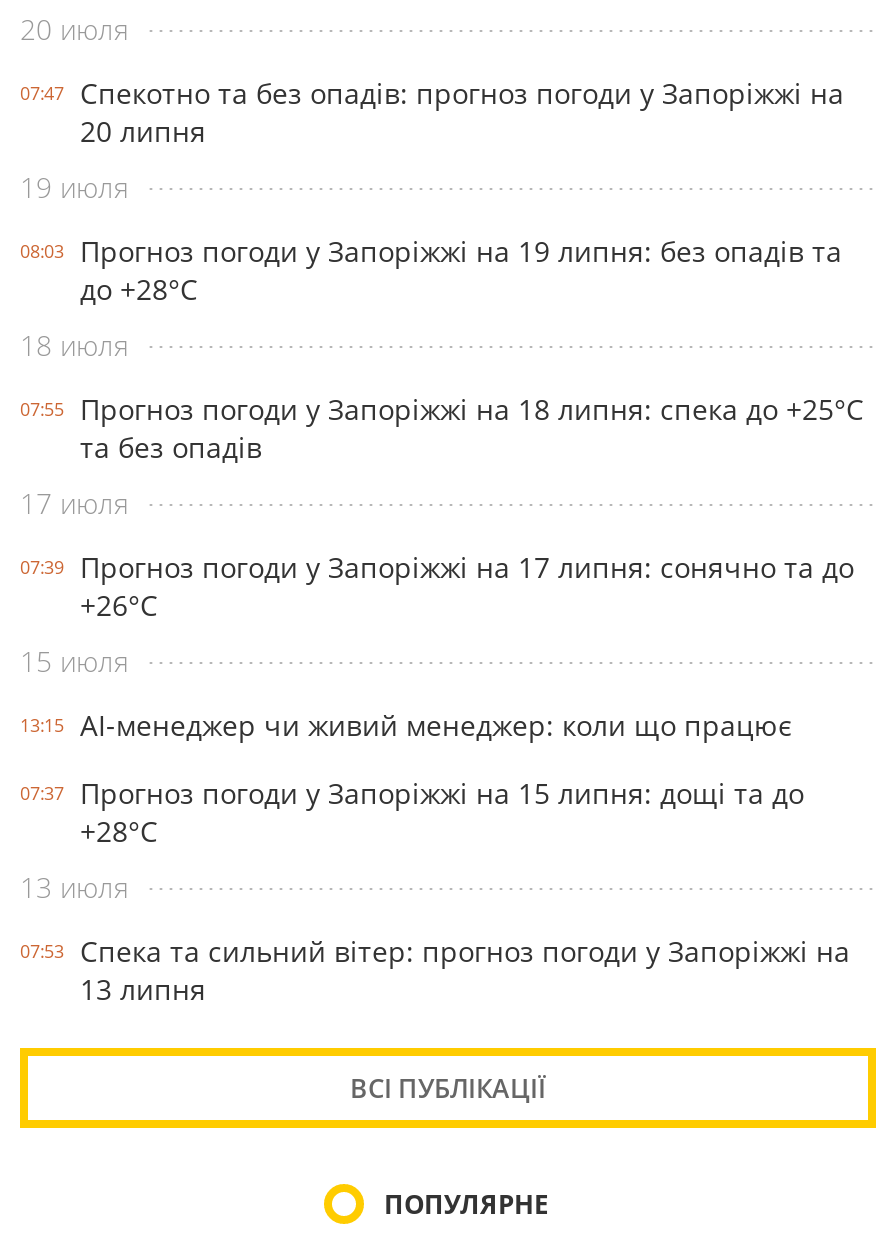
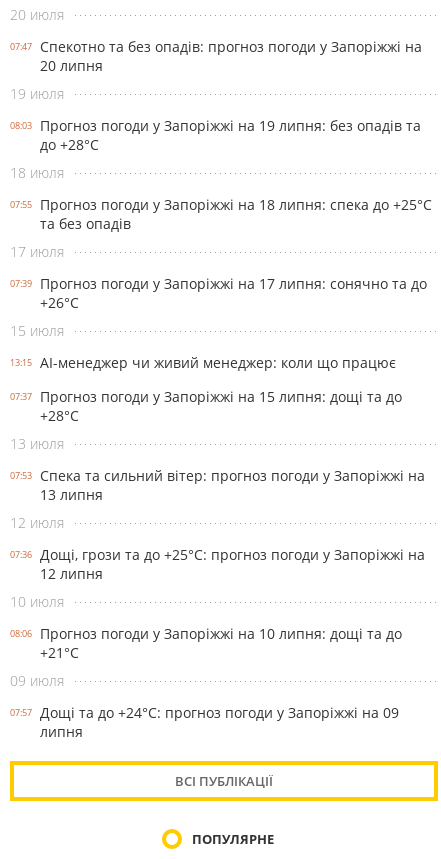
+ 12 июля
+ 07:36
+ Дощі, грози та до +25°С: прогноз погоди у Запоріжжі на
+ 12 липня
+ 10 июля
+ 08:06
+ Прогноз погоди у Запоріжжі на 10 липня: дощі та до
+ +21°С
+ 09 июля
+ 07:57
+ Дощі та до +24°С: прогноз погоди у Запоріжжі на 09
+ липня
